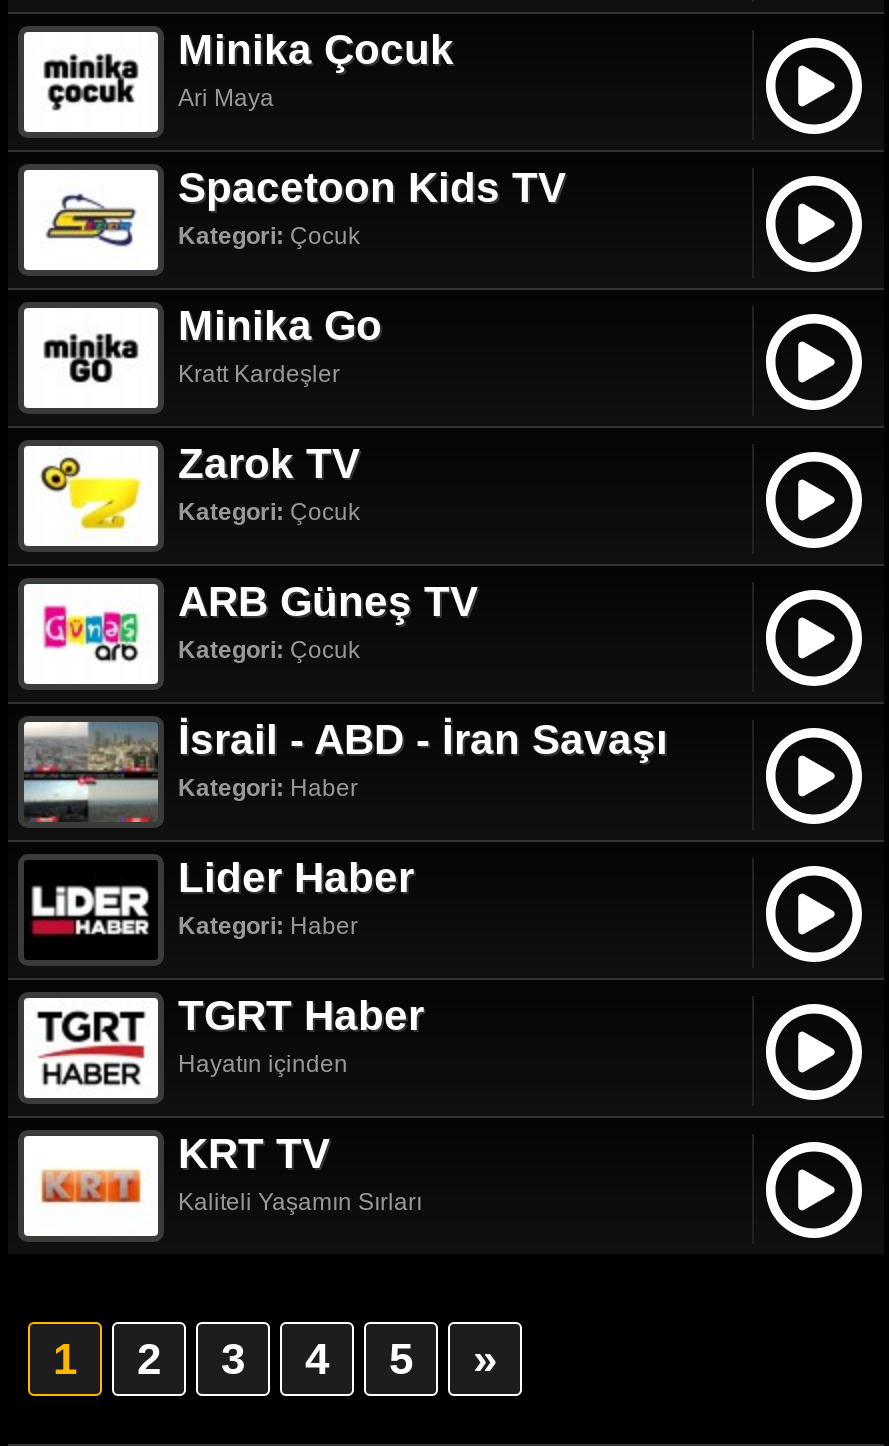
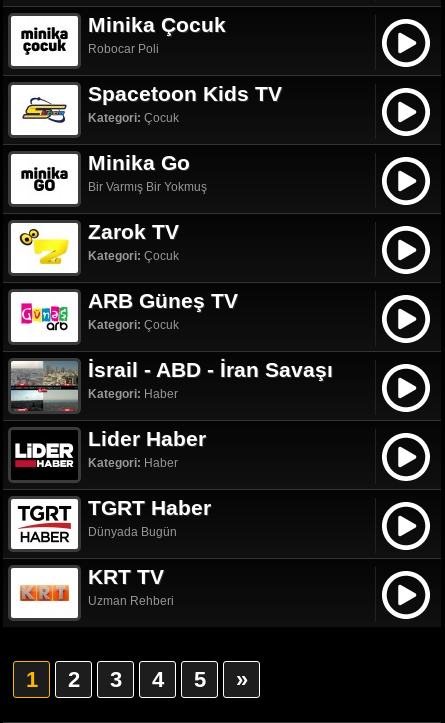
- Ari Maya
+ Robocar Poli

- Kratt Kardeşler
+ Bir Varmış Bir Yokmuş

- Hayatın içinden
+ Dünyada Bugün

- Kaliteli Yaşamın Sırları
+ Uzman Rehberi
